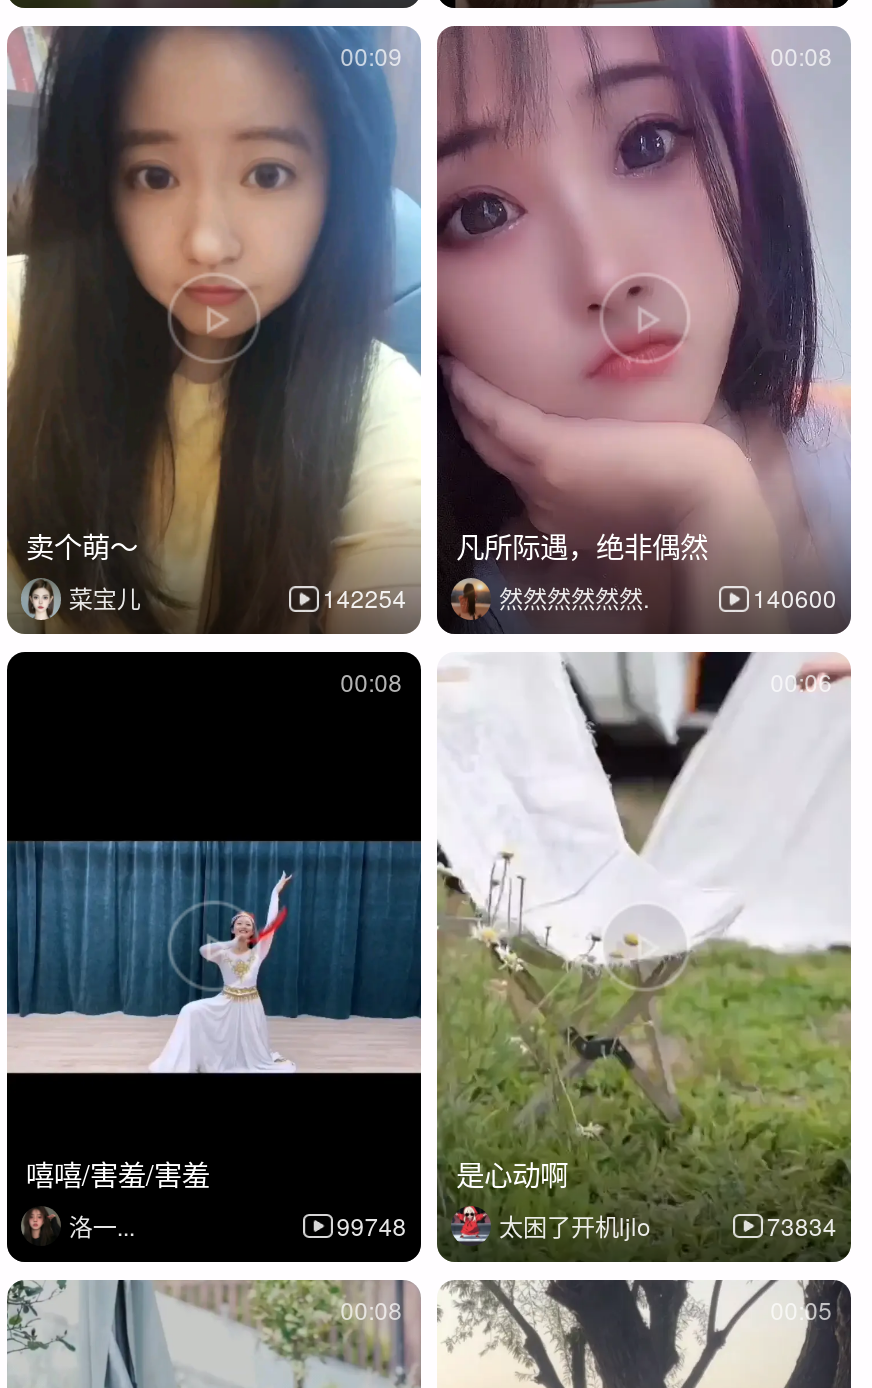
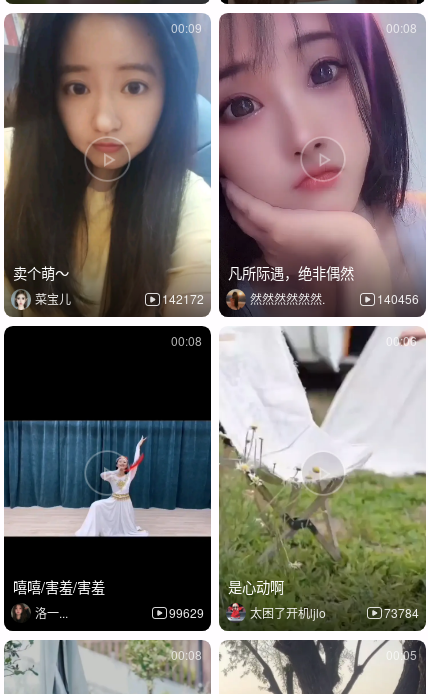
- 142254
+ 142172

- 140600
+ 140456

- 99748
+ 99629

- 73834
+ 73784
